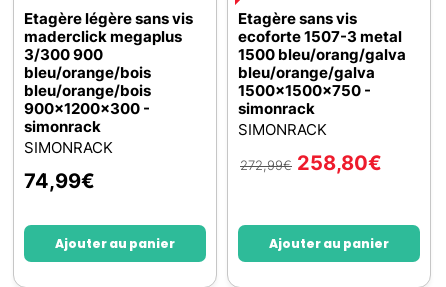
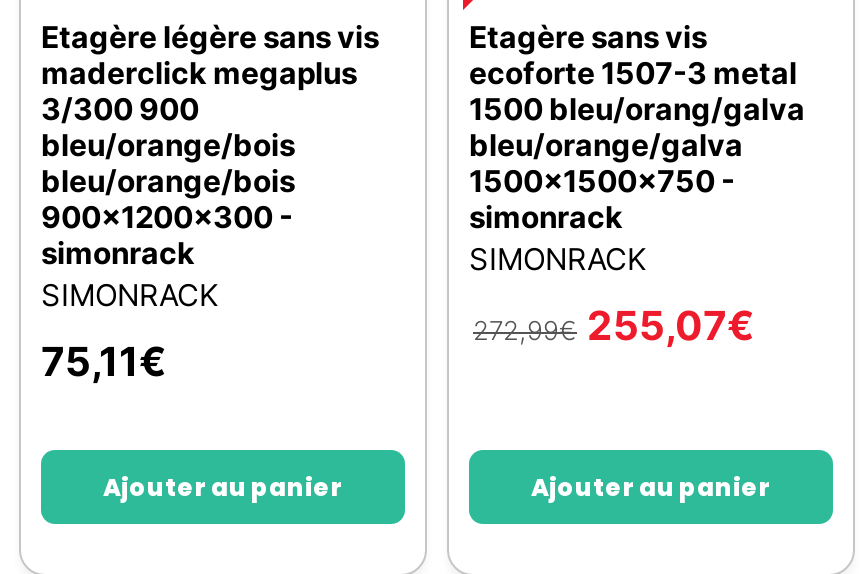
- 272,99€ 258,80€
+ 272,99€ 255,07€

- 74,99€
+ 75,11€
